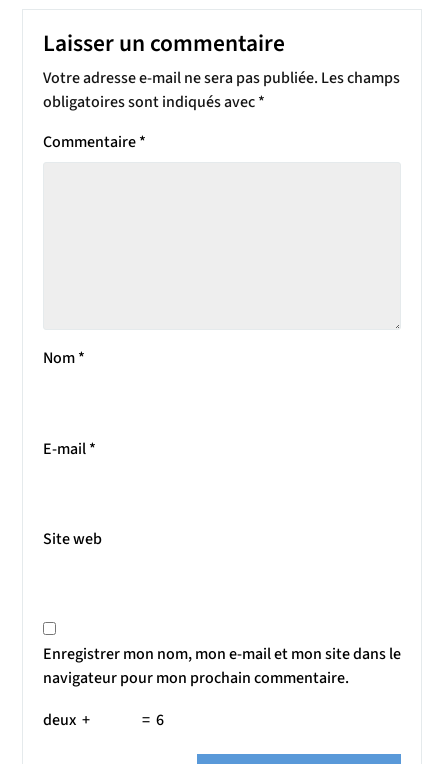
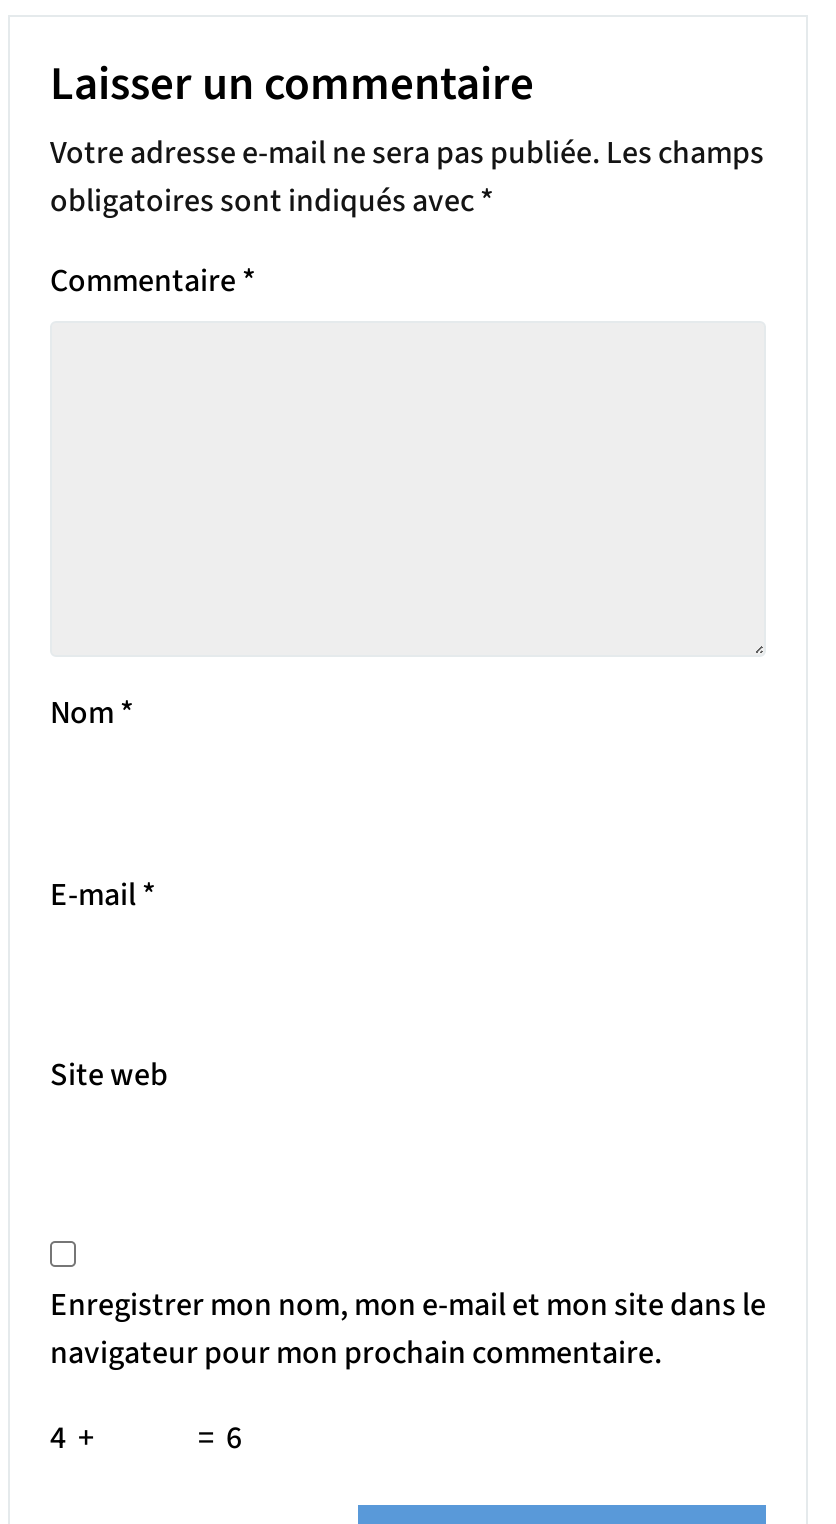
- deux +
+ 4 +
